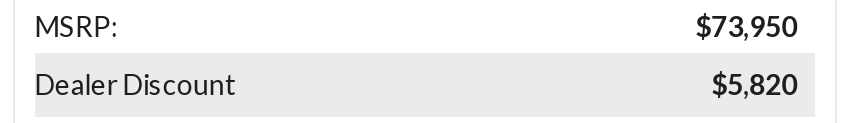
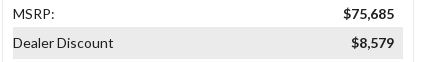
- $73,950
+ $75,685

- $5,820
+ $8,579
